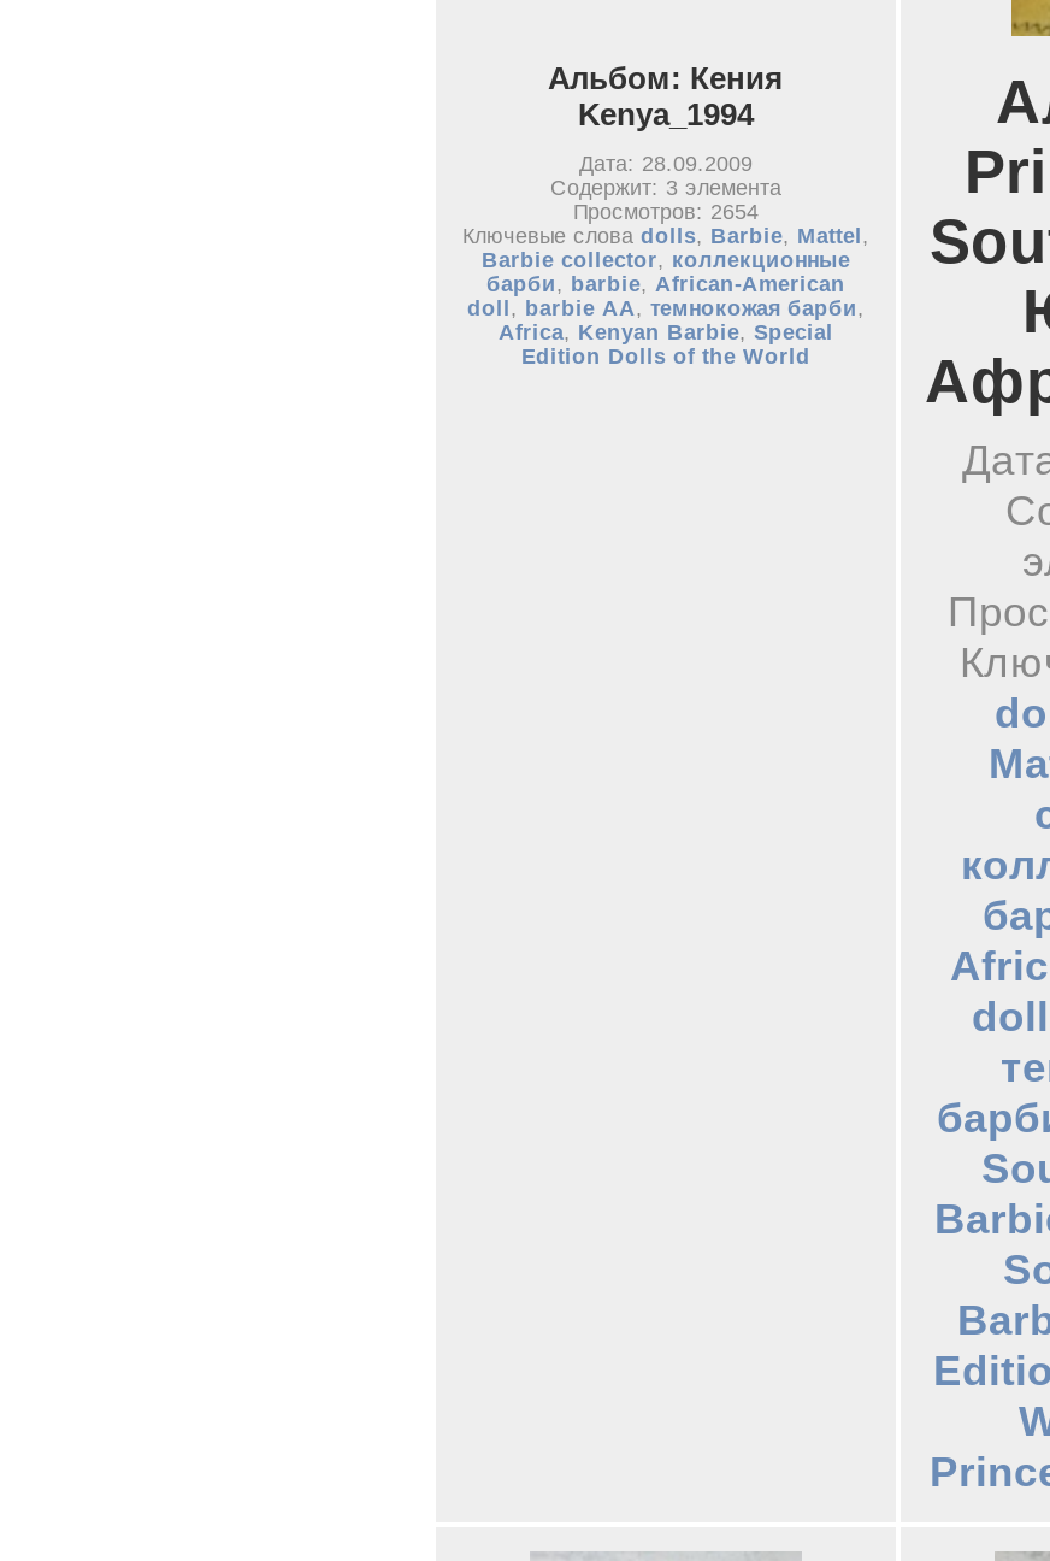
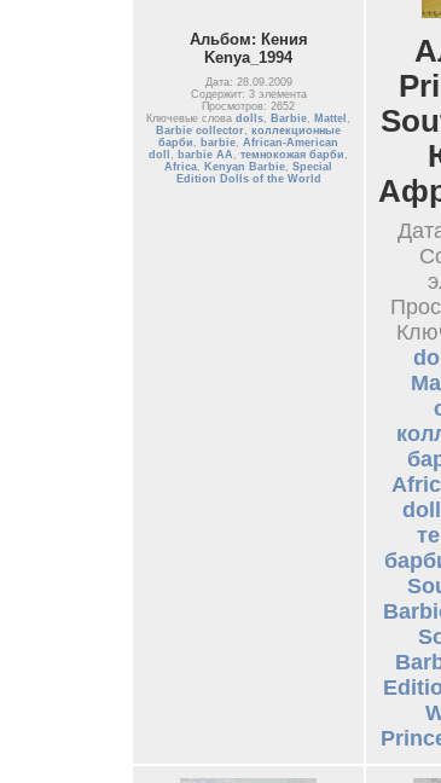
- Просмотров: 2654
+ Просмотров: 2652
